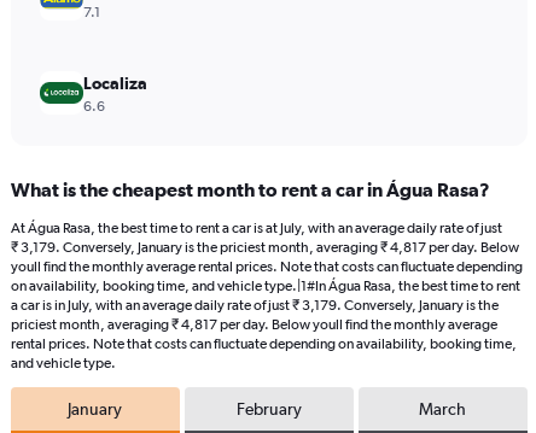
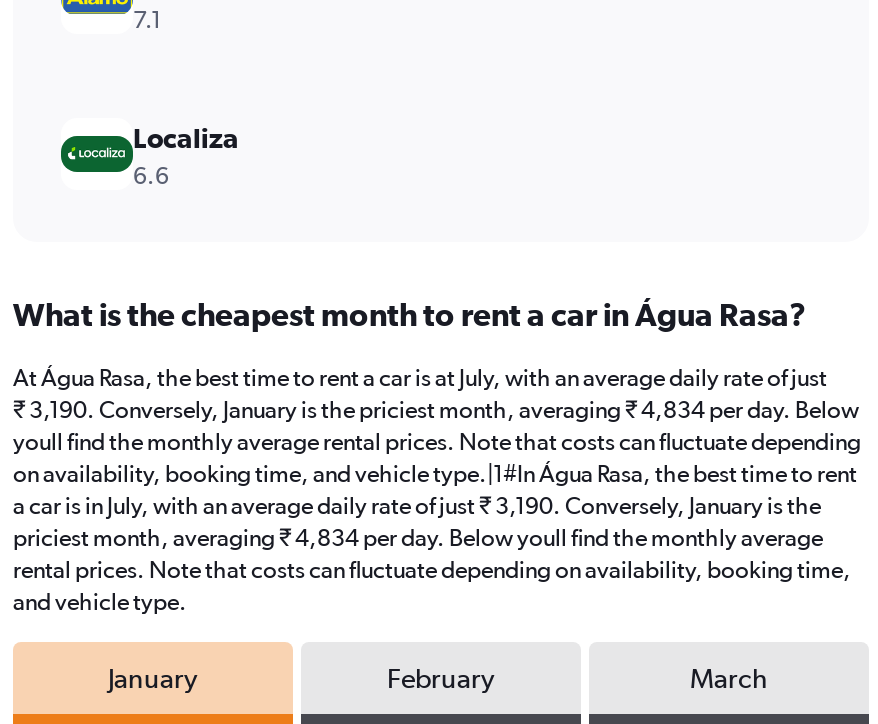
- ₹ 3,179. Conversely, January is the priciest month, averaging ₹ 4,817 per day. Below
+ ₹ 3,190. Conversely, January is the priciest month, averaging ₹ 4,834 per day. Below

- a car is in July, with an average daily rate of just ₹ 3,179. Conversely, January is the
+ a car is in July, with an average daily rate of just ₹ 3,190. Conversely, January is the

- priciest month, averaging ₹ 4,817 per day. Below youll find the monthly average
+ priciest month, averaging ₹ 4,834 per day. Below youll find the monthly average
